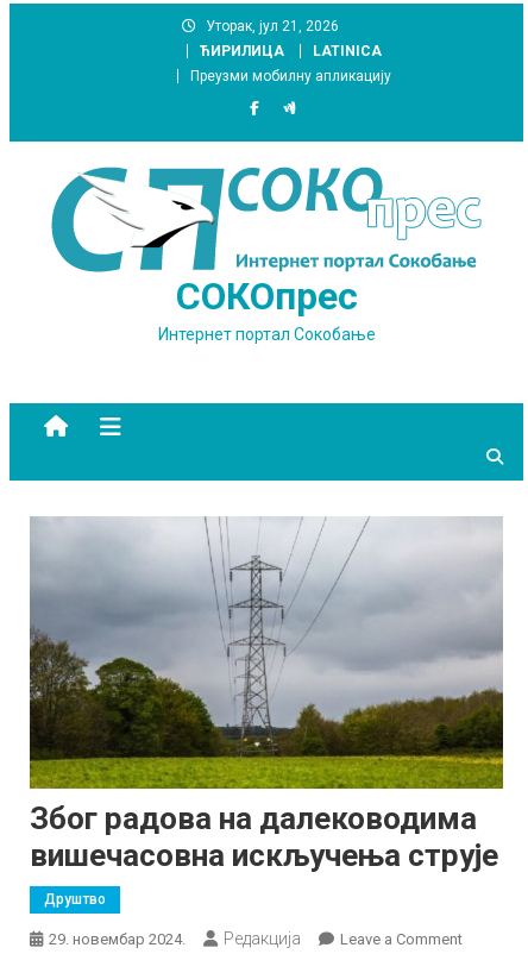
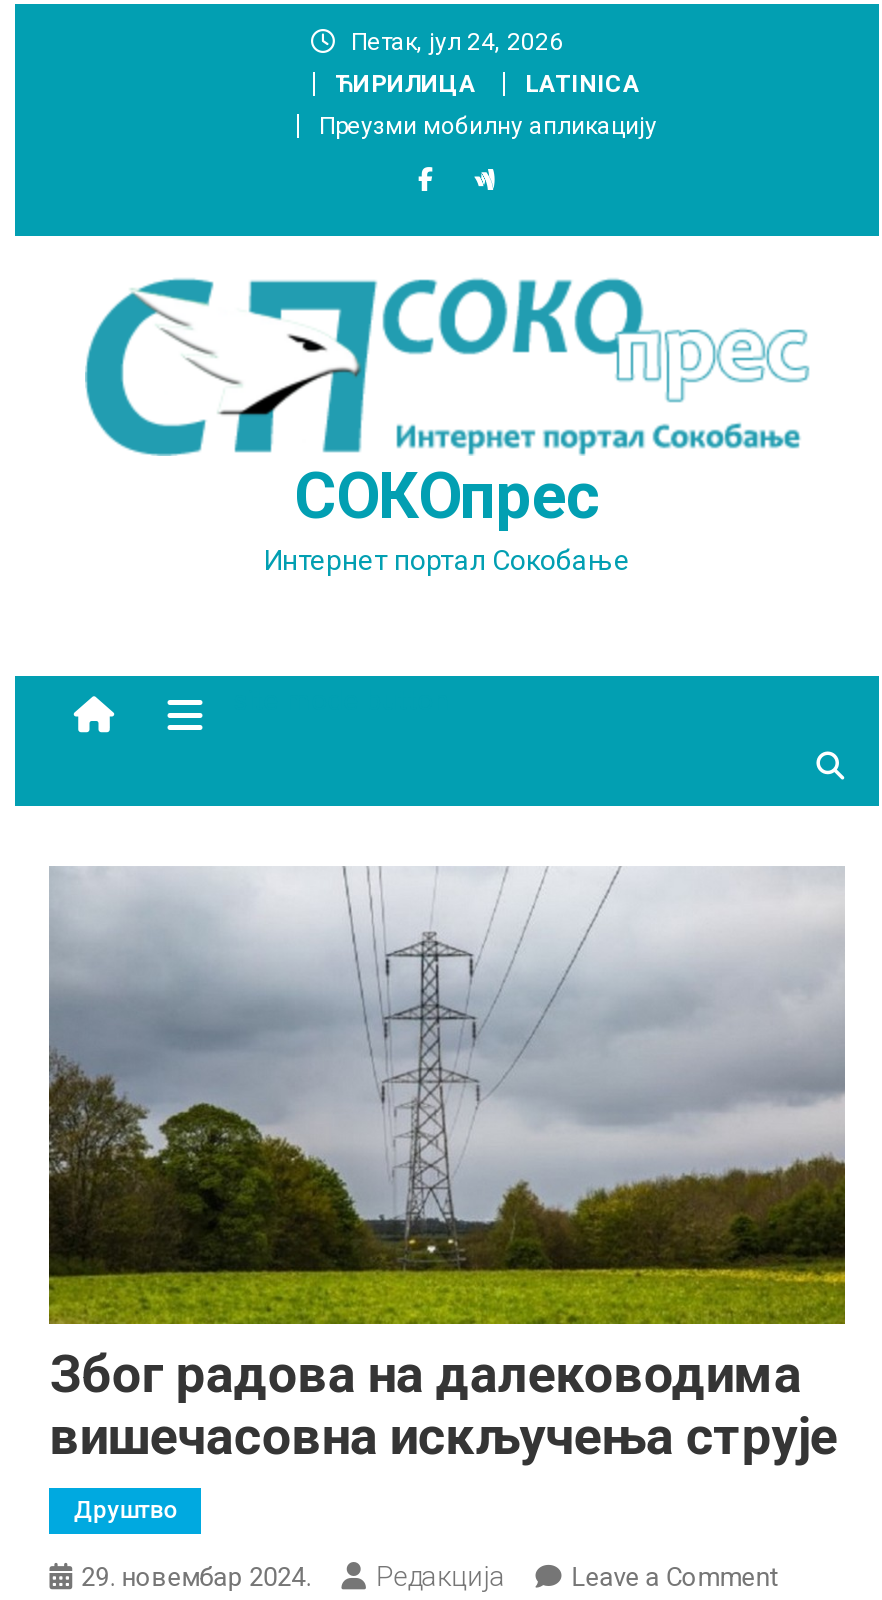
- Уторак, јул 21, 2026
+ Петак, јул 24, 2026
